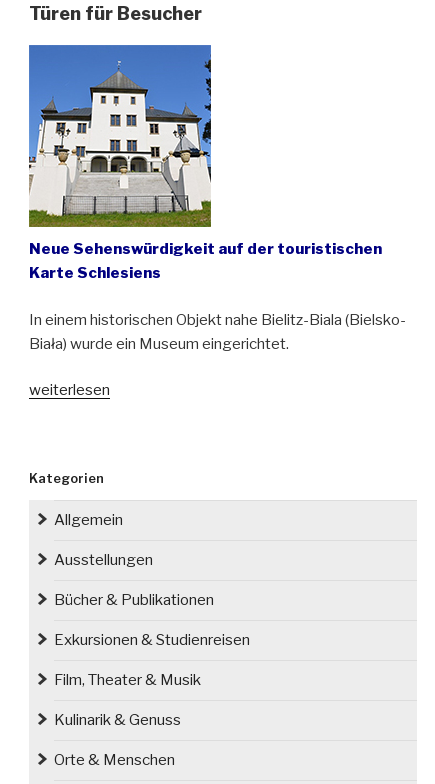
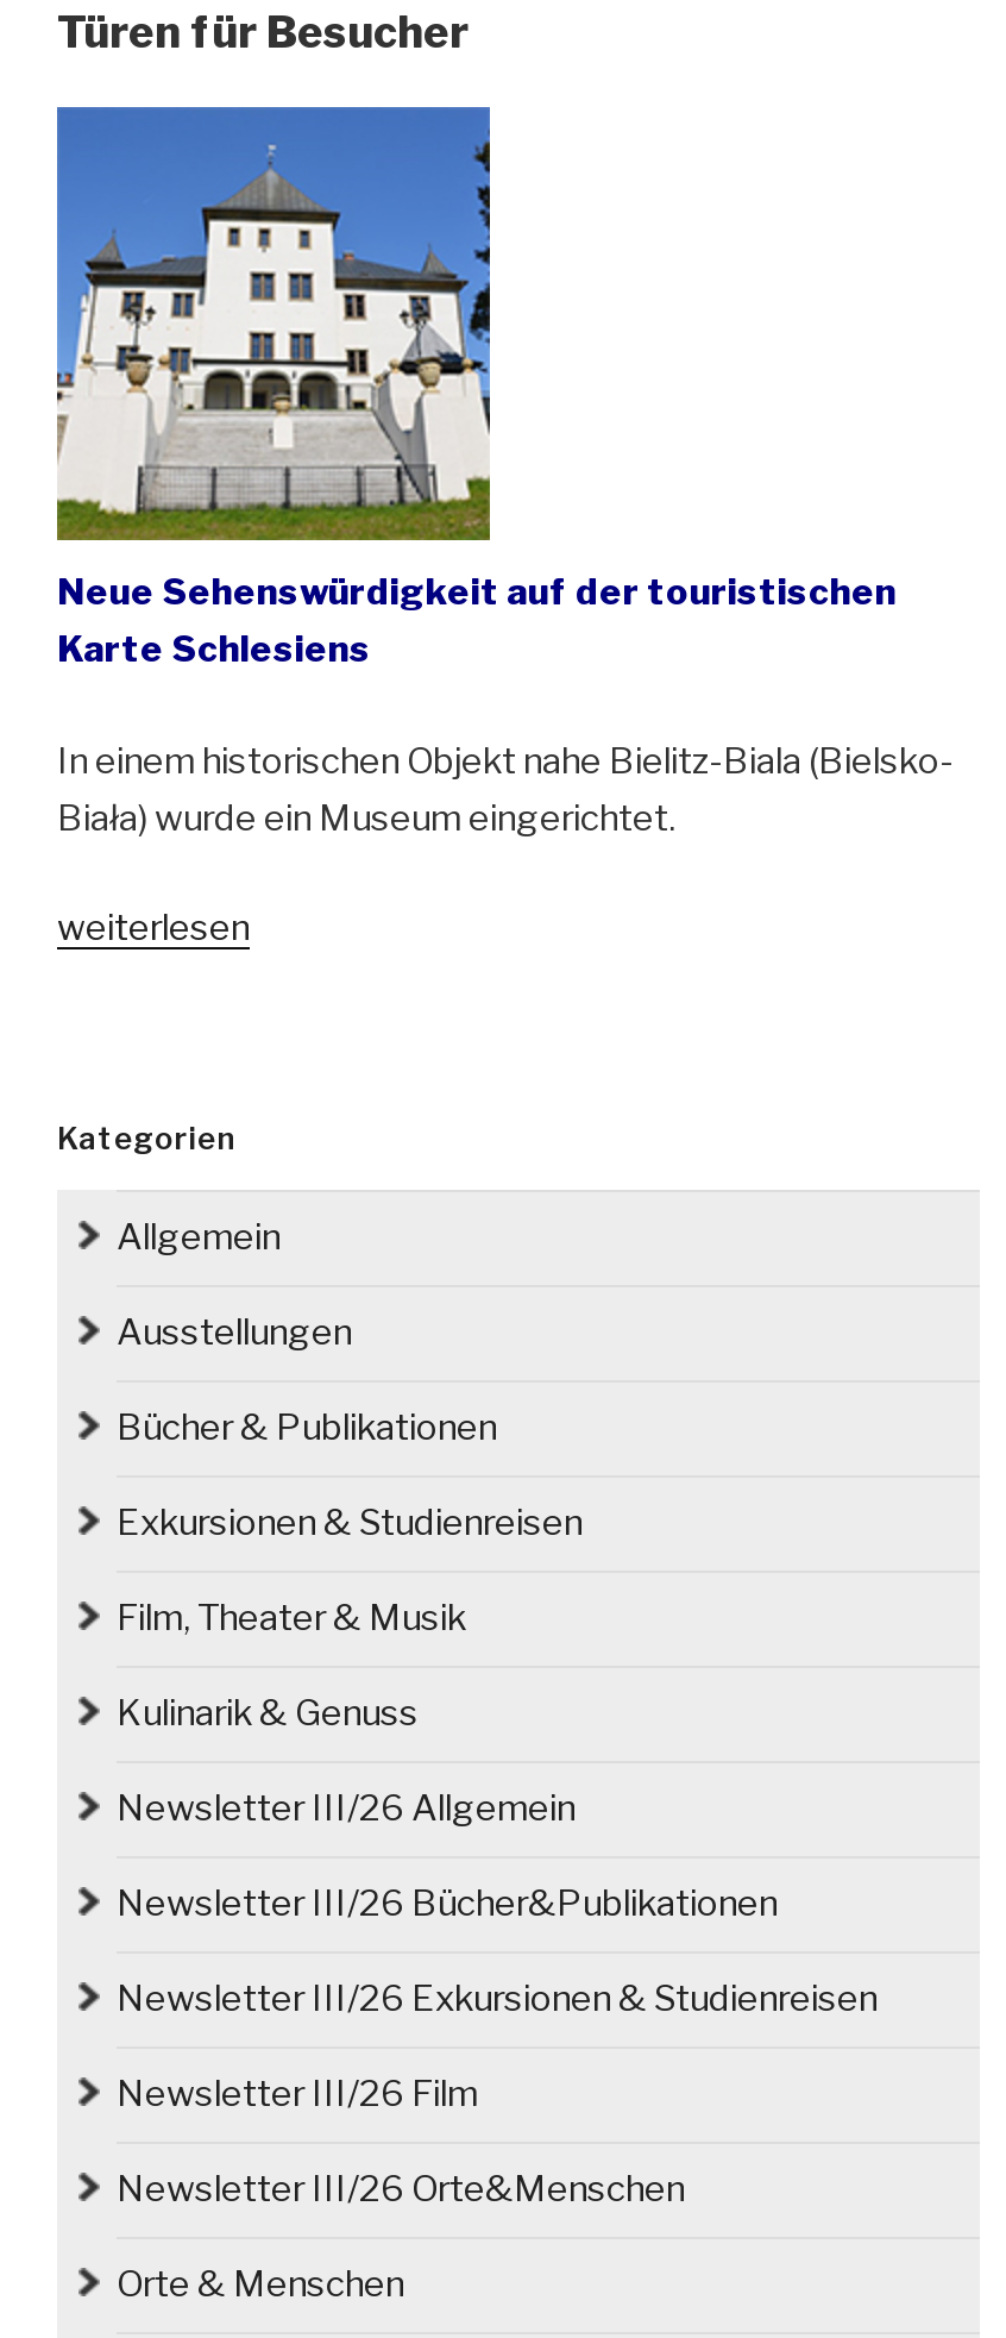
+ Newsletter III/26 Allgemein
+ Newsletter III/26 Bücher&Publikationen
+ Newsletter III/26 Exkursionen & Studienreisen
+ Newsletter III/26 Film
+ Newsletter III/26 Orte&Menschen
